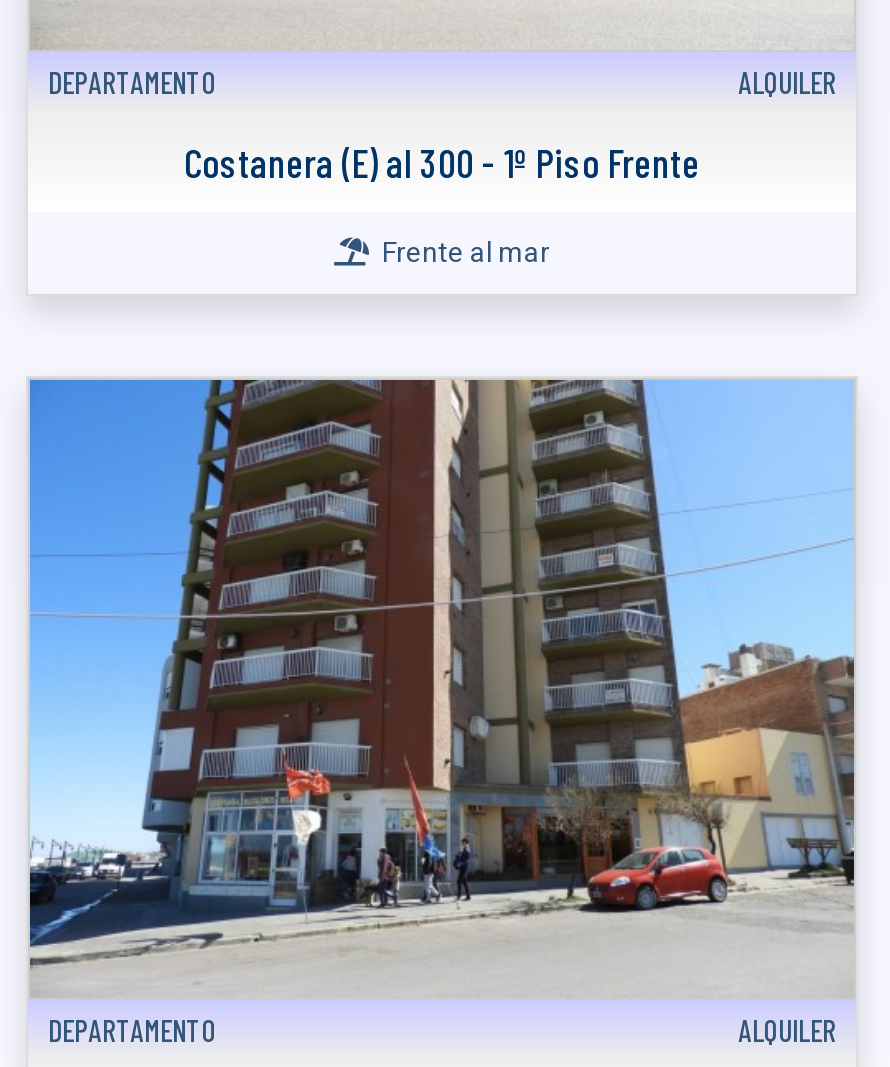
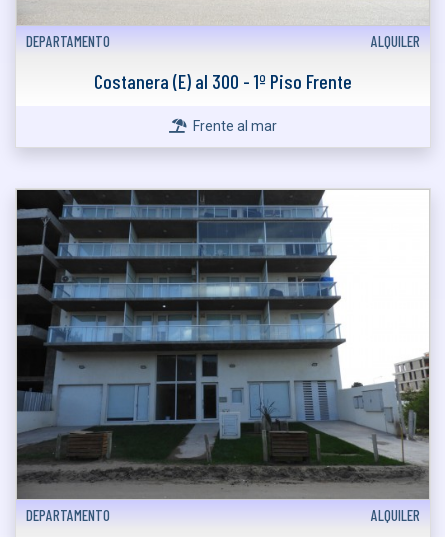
- [image]
+ [image]
